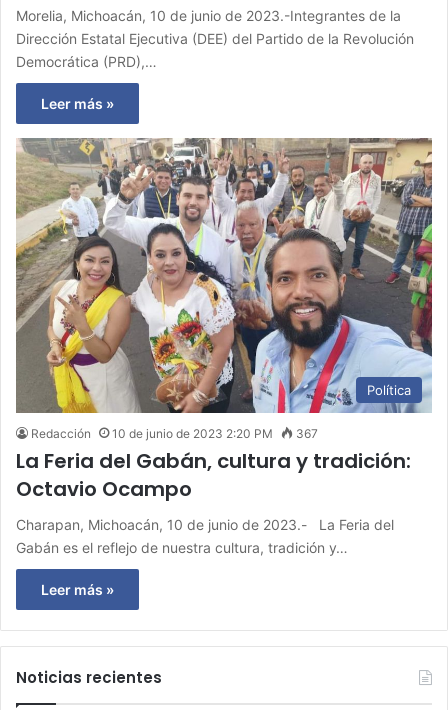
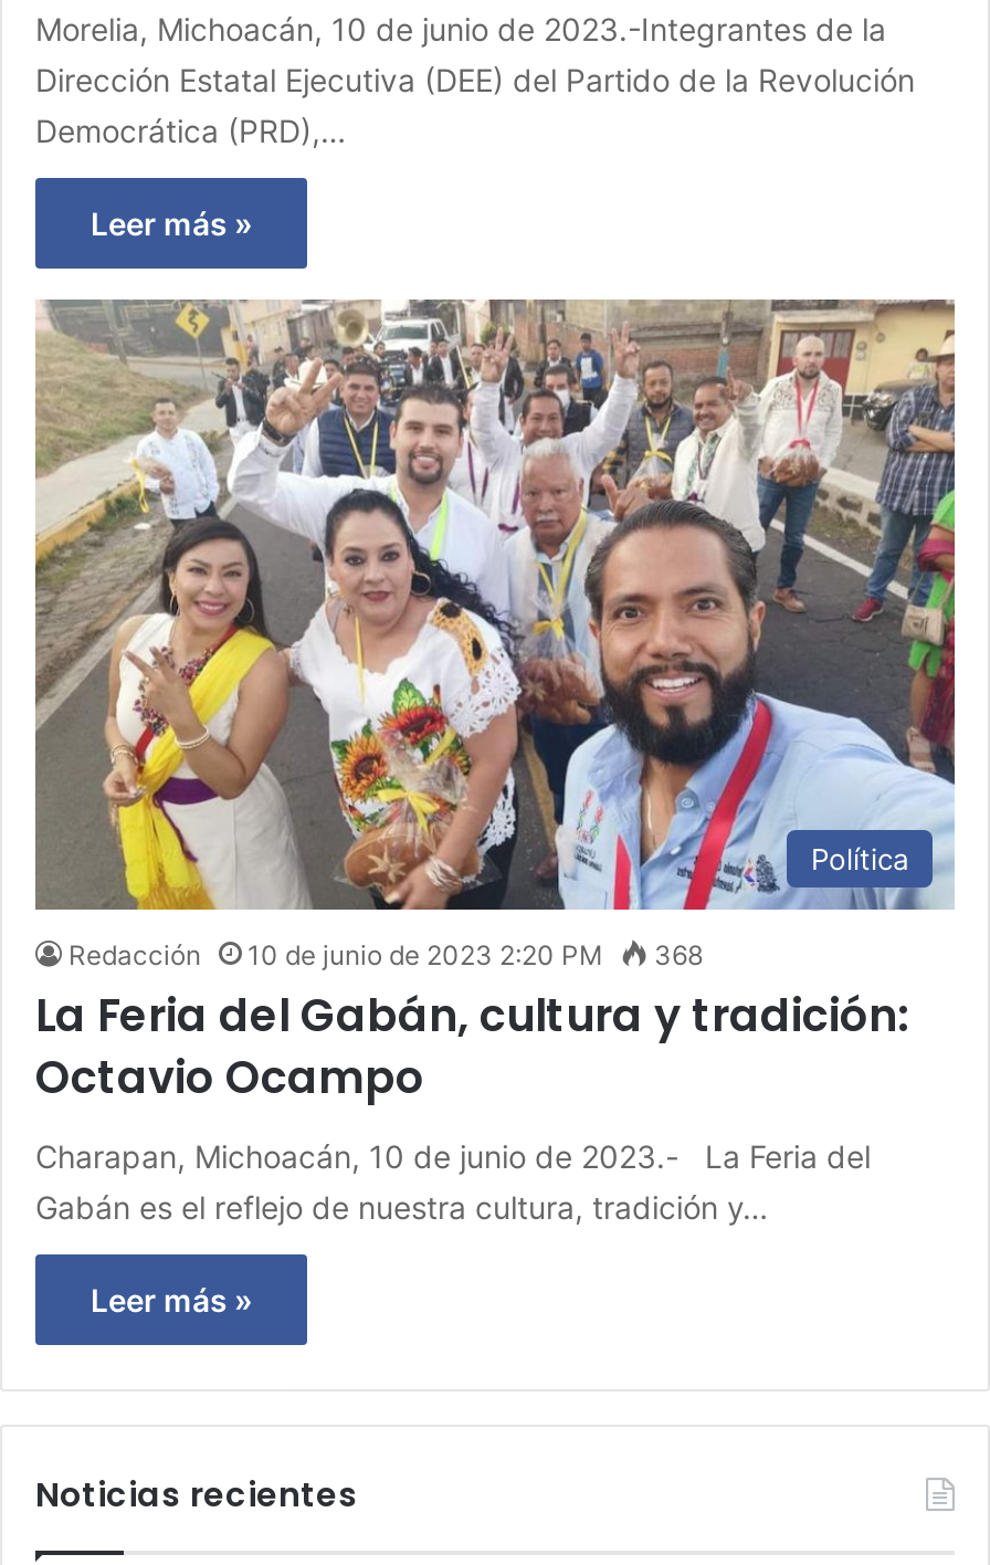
- Redacción 10 de junio de 2023 2:20 PM 367
+ Redacción 10 de junio de 2023 2:20 PM 368
